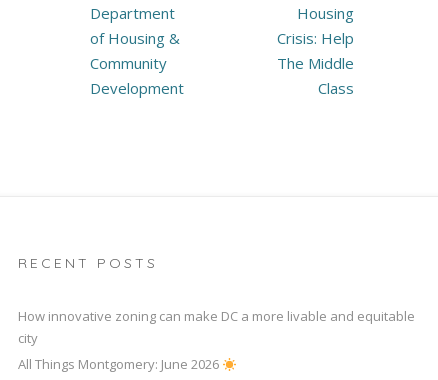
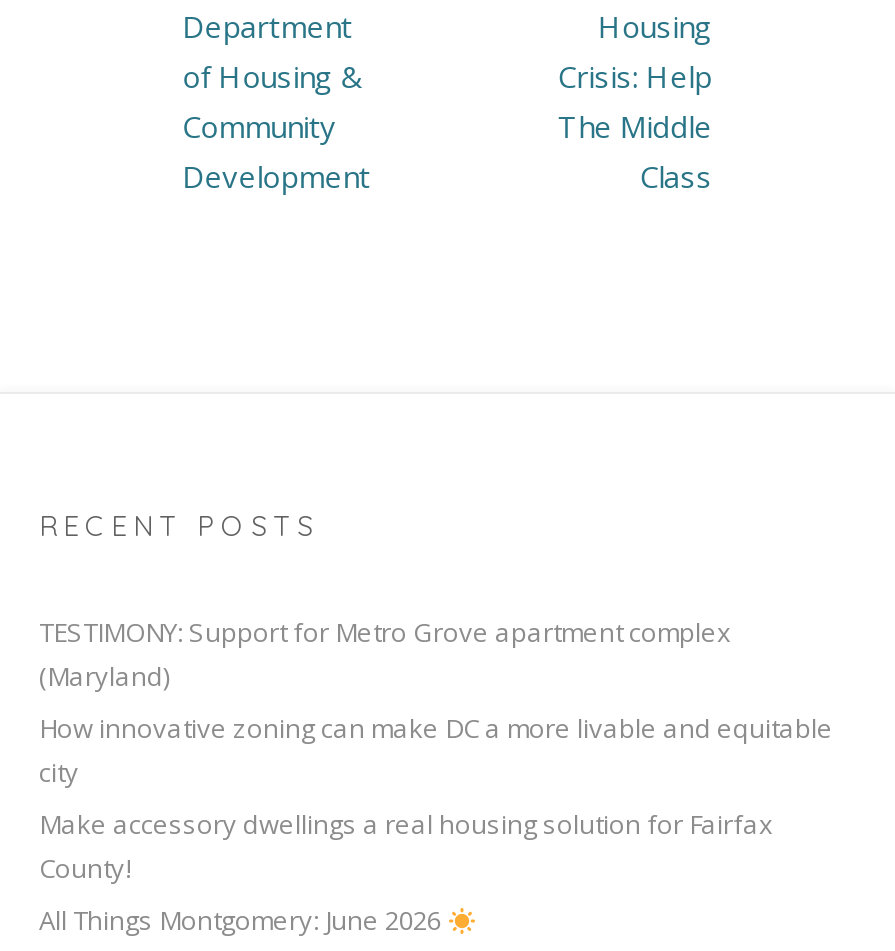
+ TESTIMONY: Support for Metro Grove apartment complex
+ (Maryland)

+ Make accessory dwellings a real housing solution for Fairfax
+ County!
